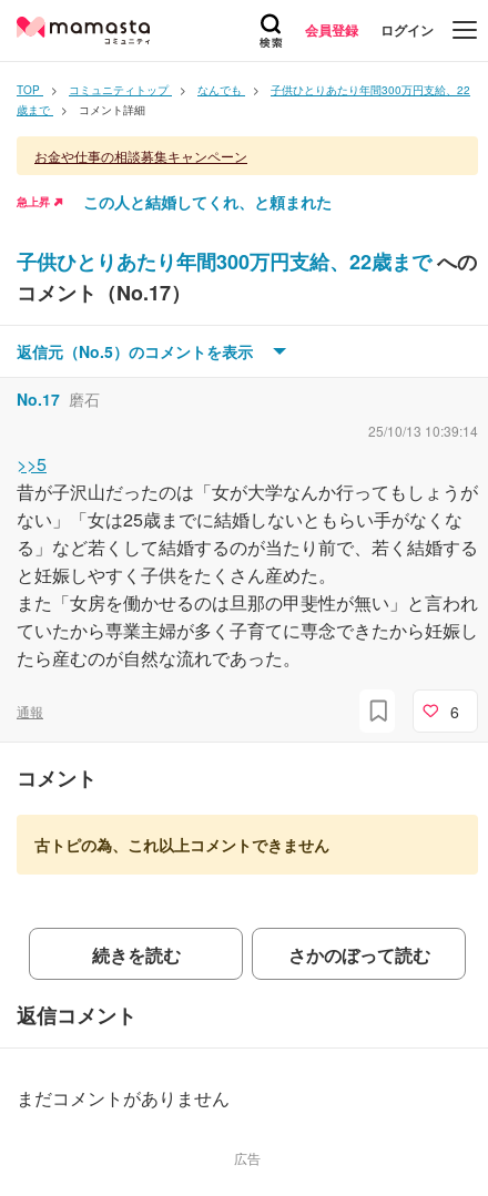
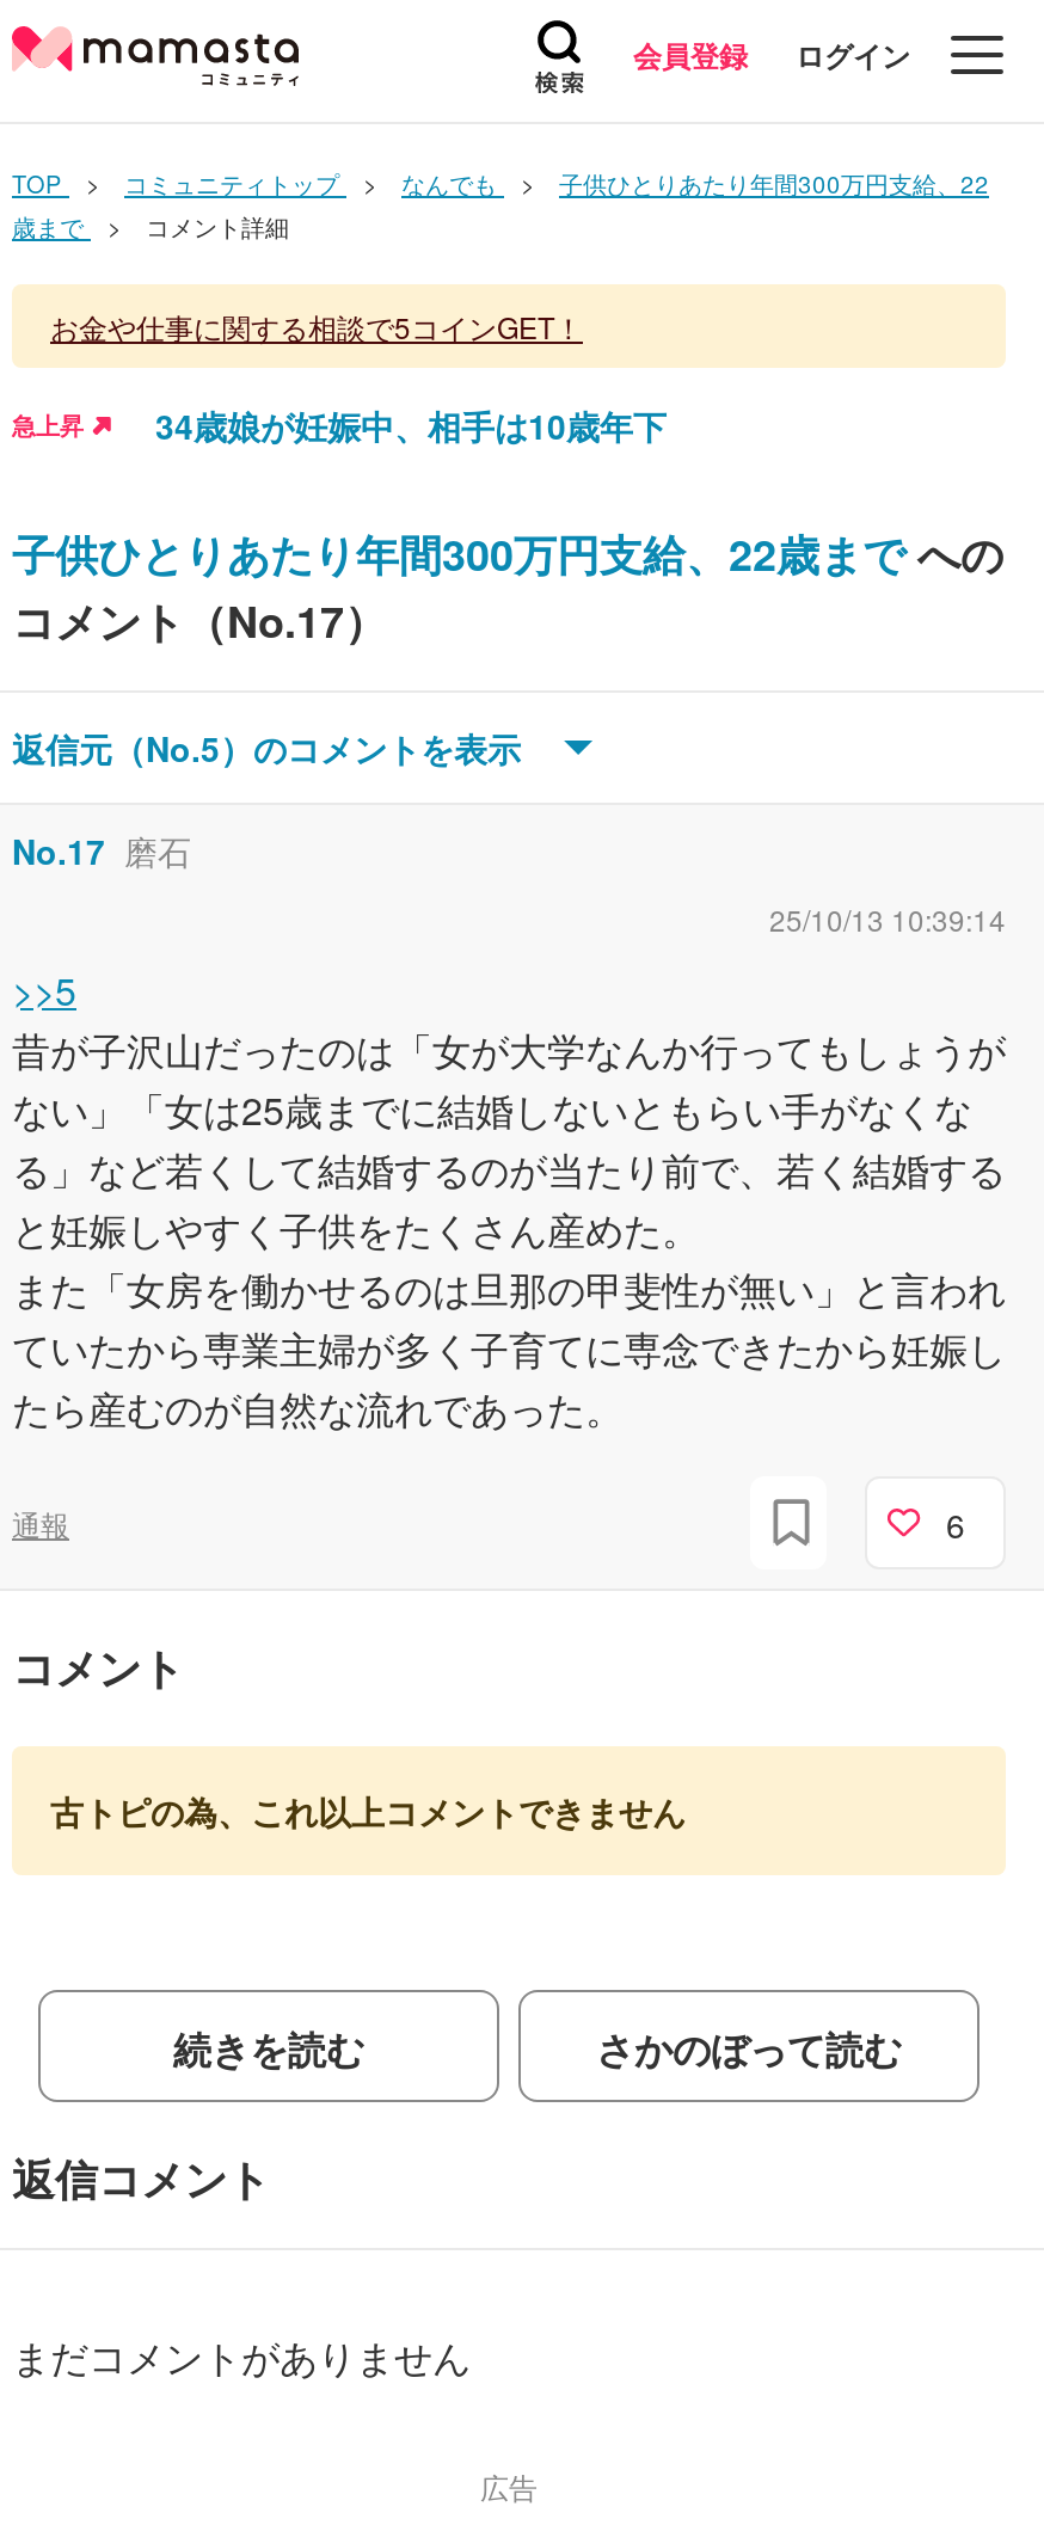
- お金や仕事の相談募集キャンペーン
+ お金や仕事に関する相談で5コインGET！

- この人と結婚してくれ、と頼まれた
+ 34歳娘が妊娠中、相手は10歳年下
